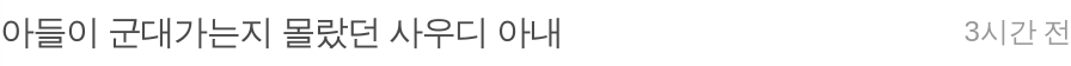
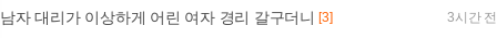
- 아들이 군대가는지 몰랐던 사우디 아내
+ 남자 대리가 이상하게 어린 여자 경리 갈구더니 [3]
